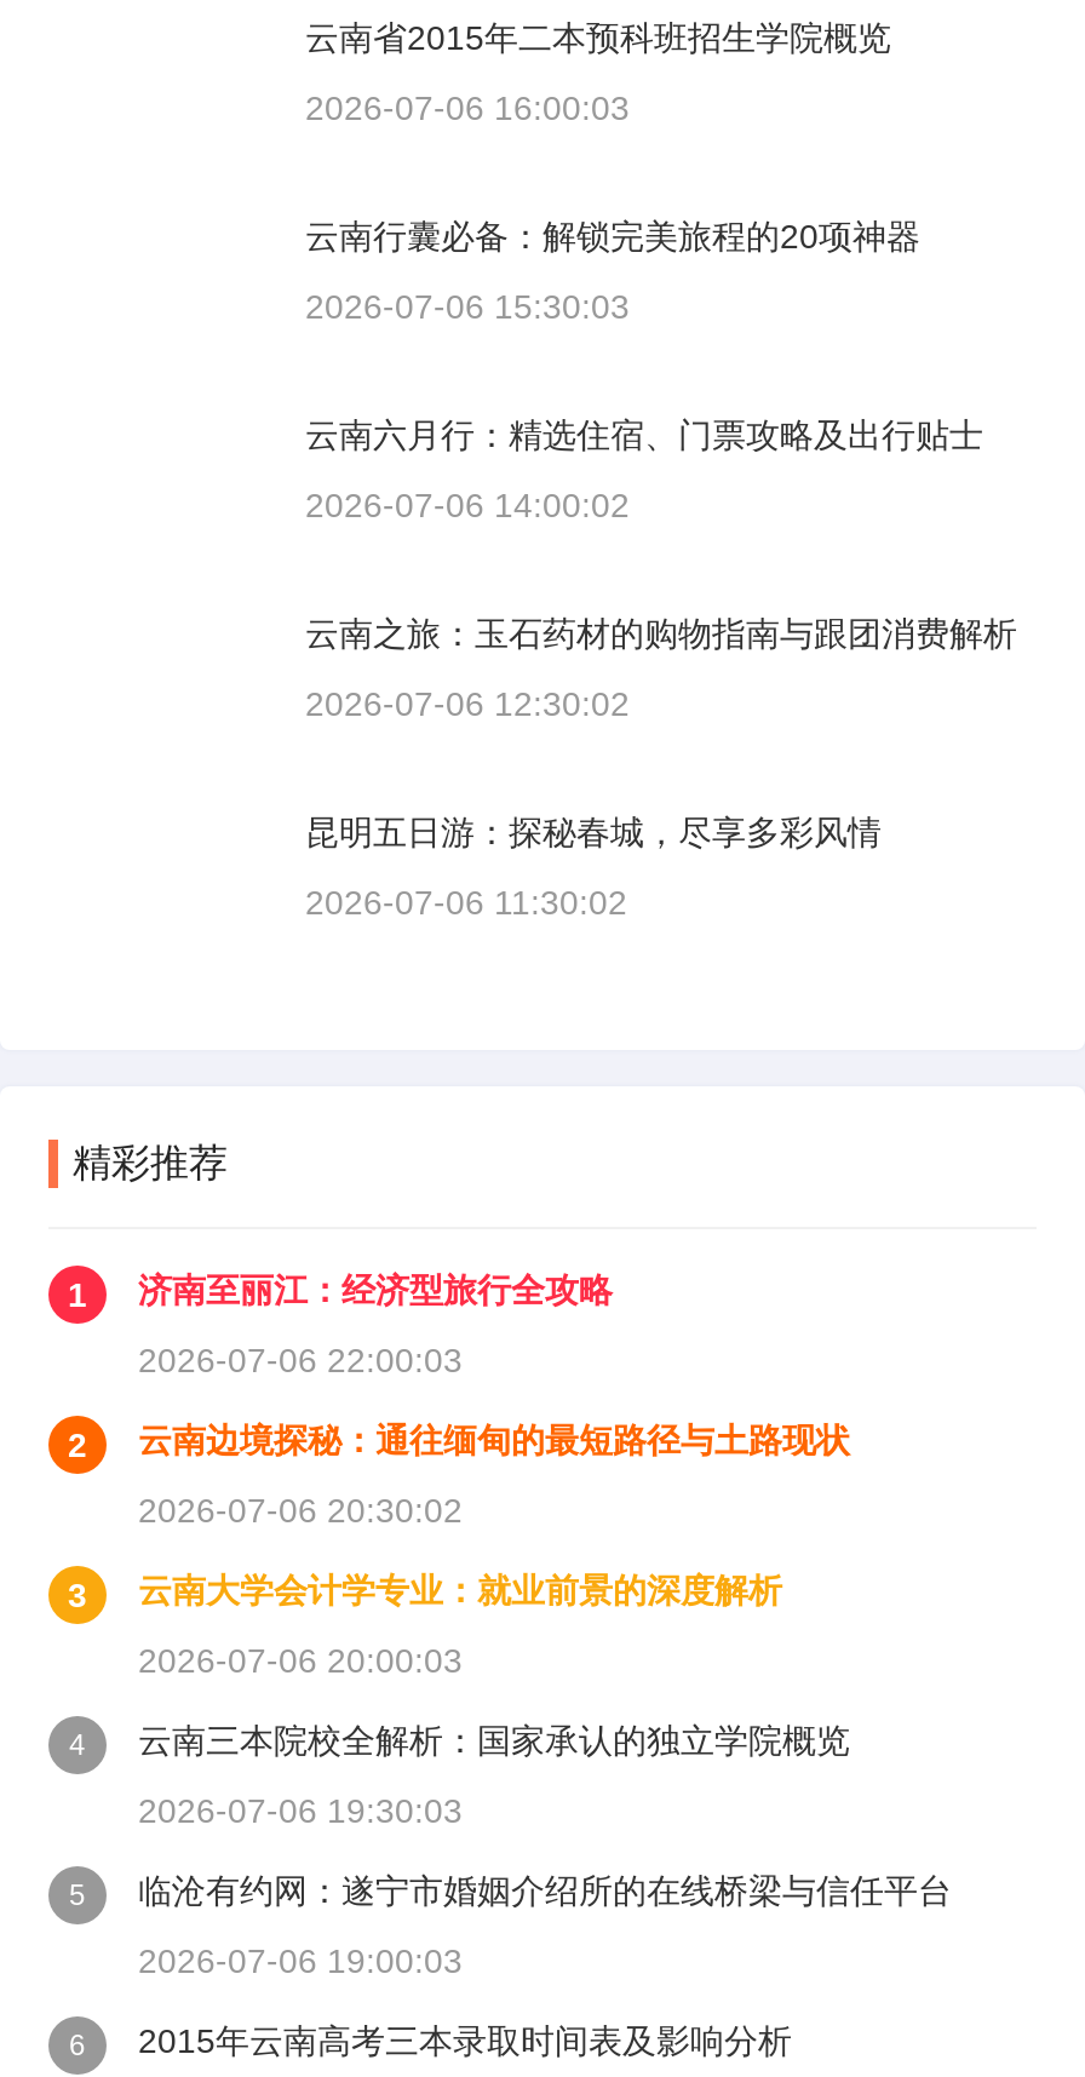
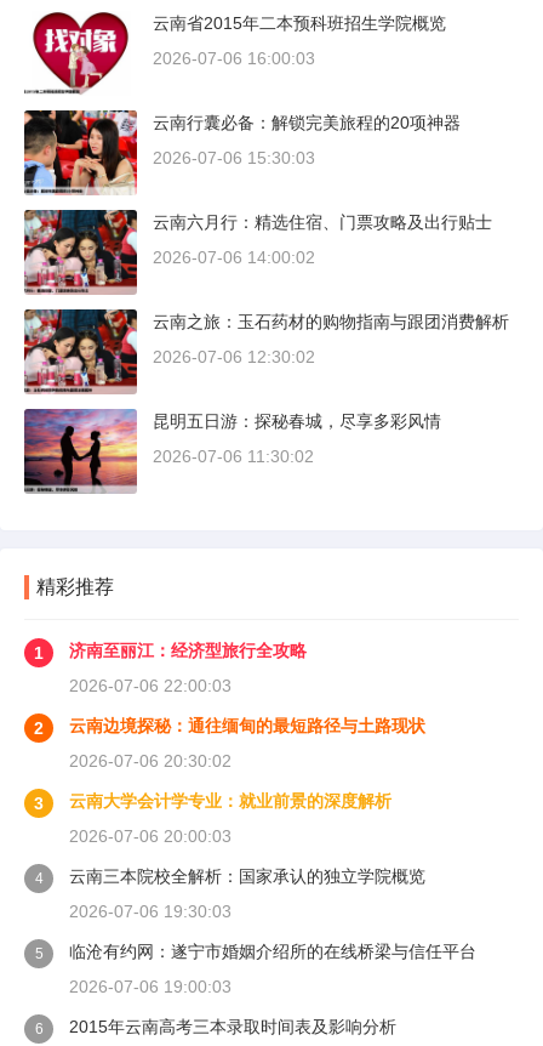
+ [image]

+ [image]

+ [image]

+ [image]

+ [image]
